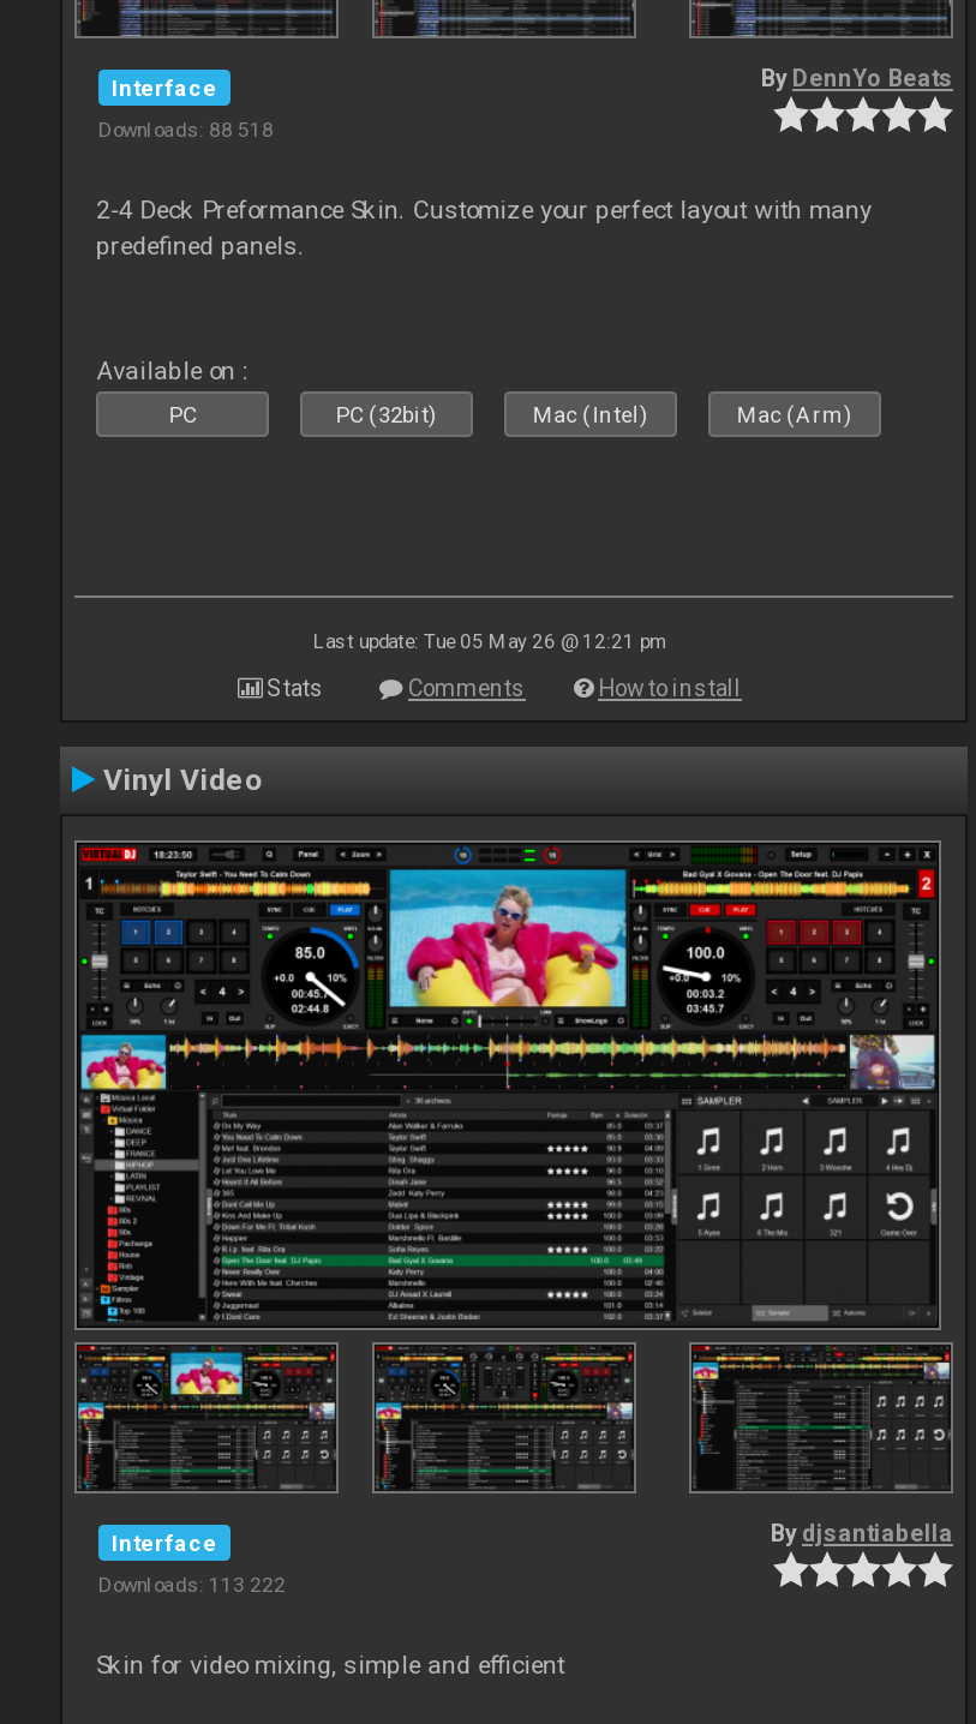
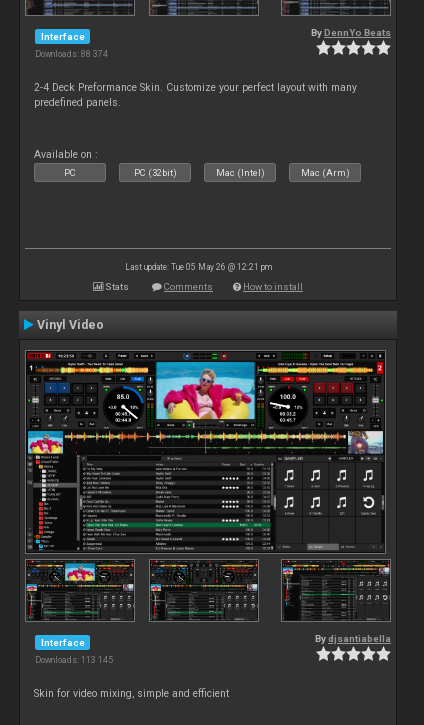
- Downloads: 88 518
+ Downloads: 88 374

- Downloads: 113 222
+ Downloads: 113 145
